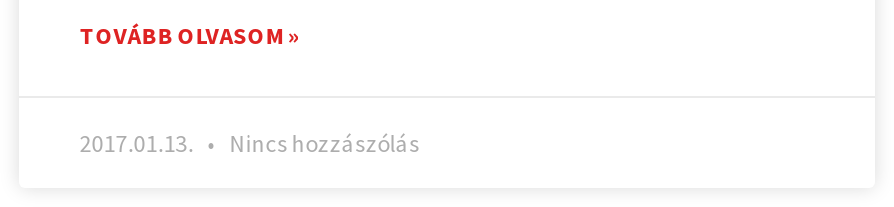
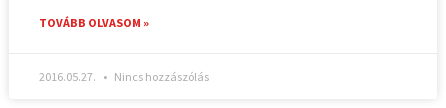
- 2017.01.13. Nincs hozzászólás
+ 2016.05.27. Nincs hozzászólás
